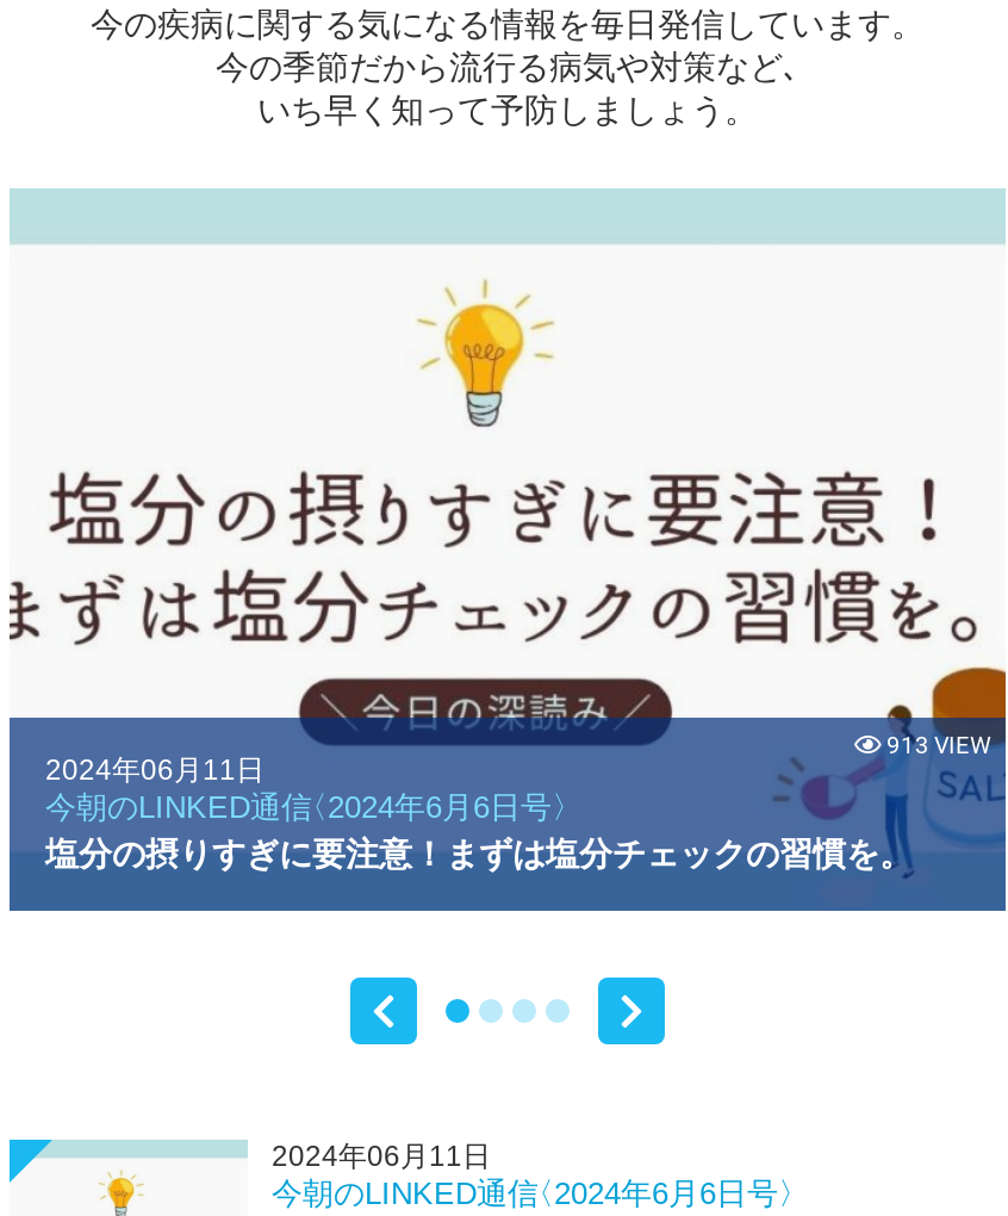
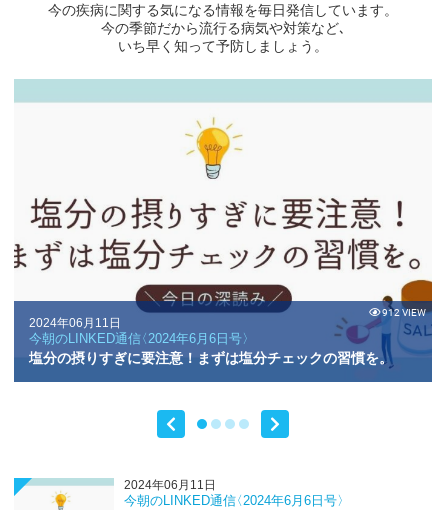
- 913 VIEW
+ 912 VIEW
